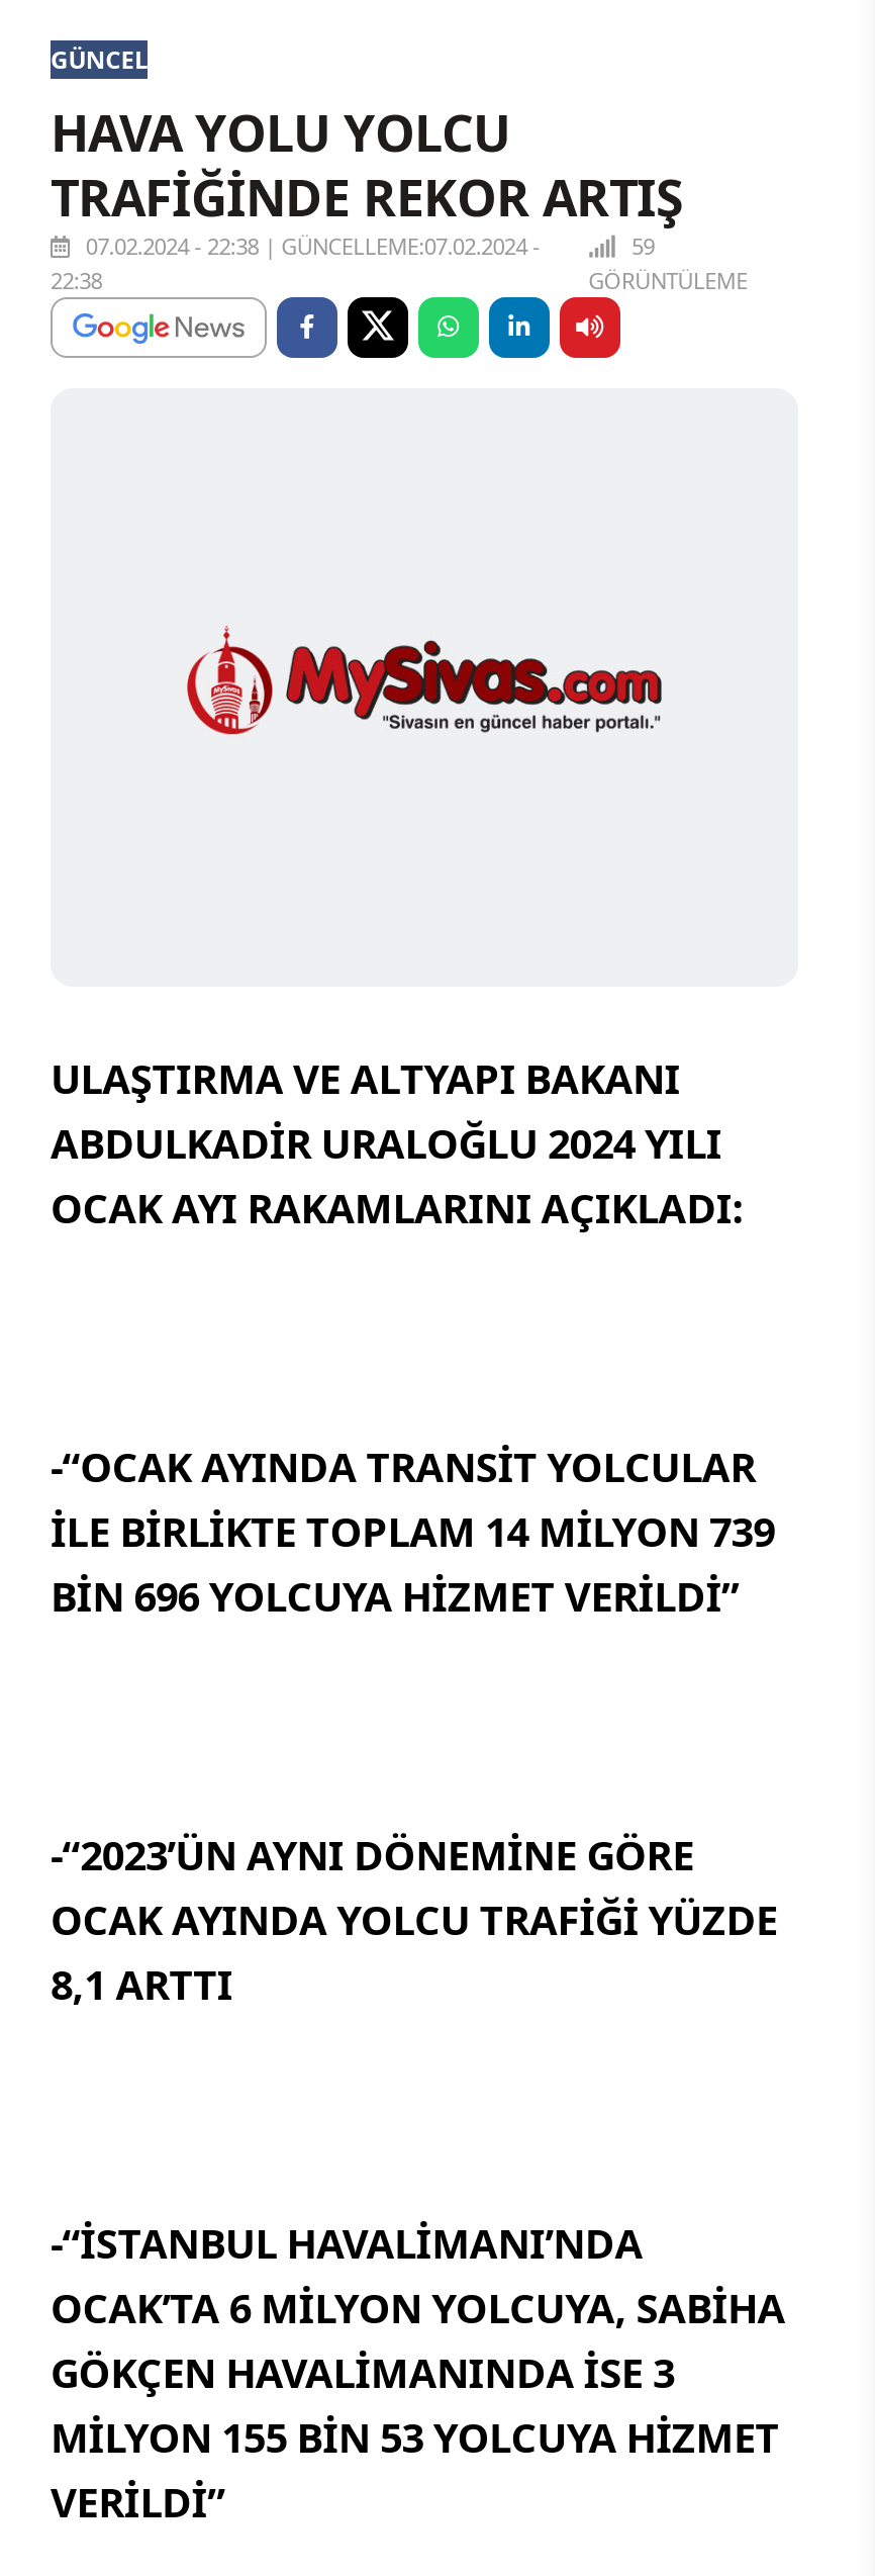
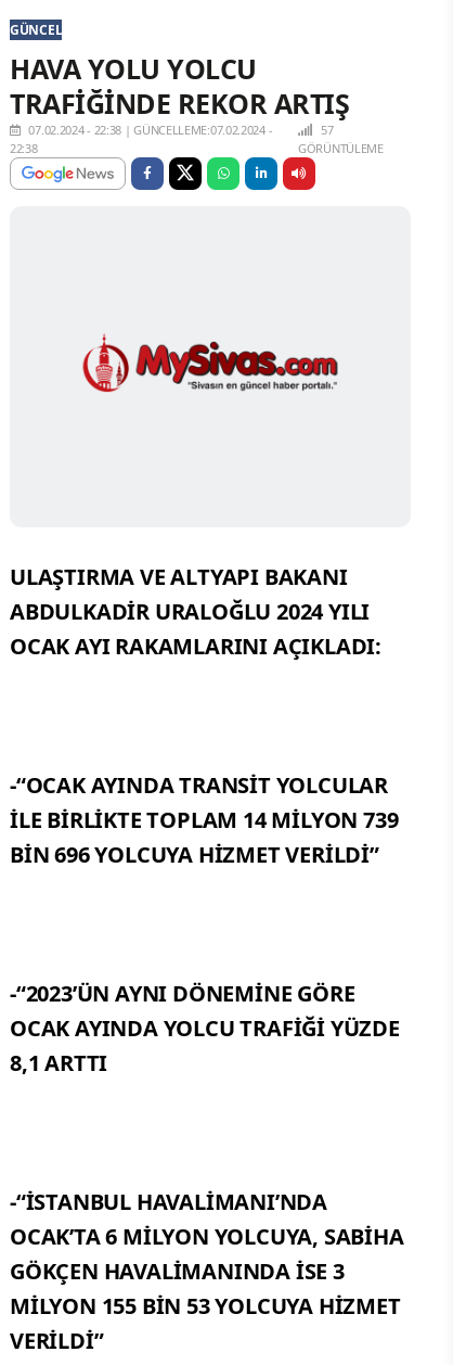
- 59
+ 57
